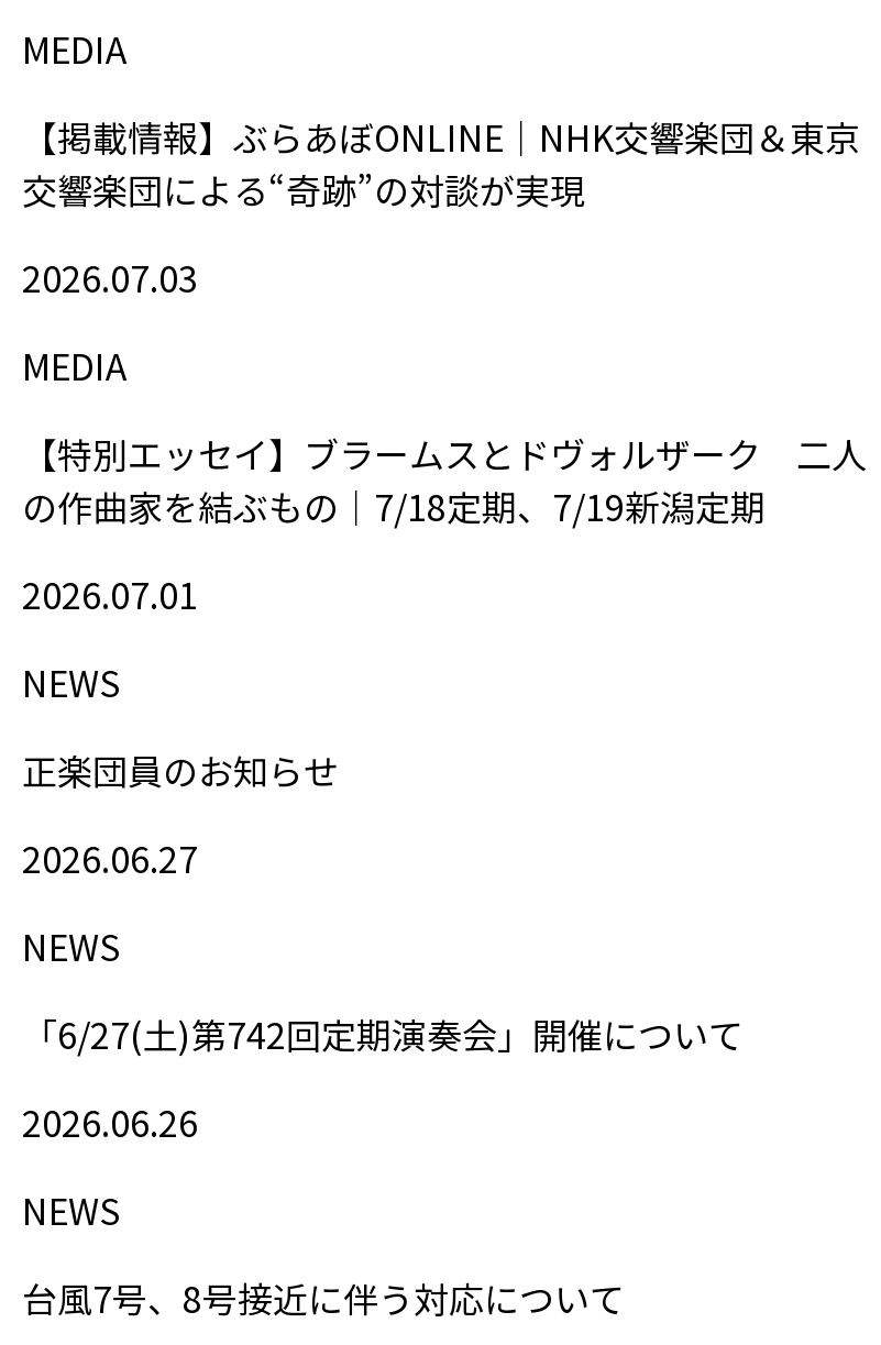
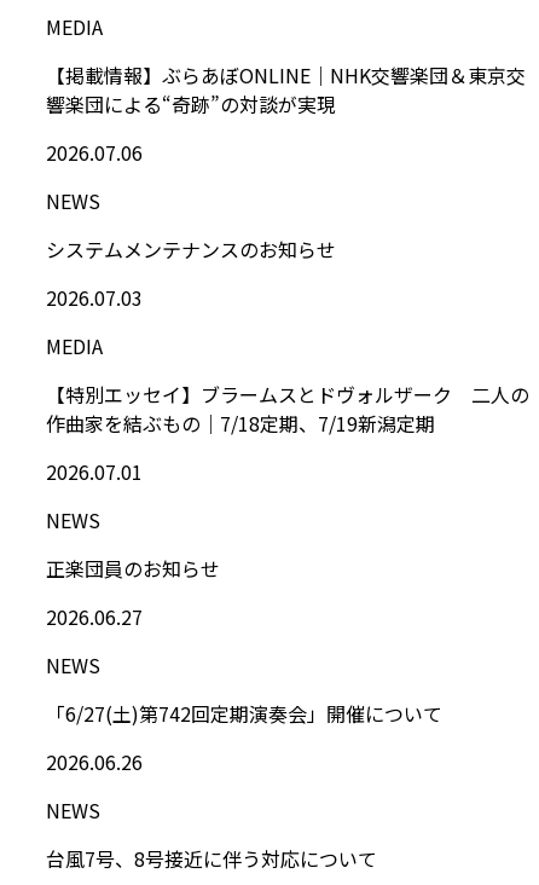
- 【掲載情報】ぶらあぼONLINE｜NHK交響楽団＆東京
- 交響楽団による“奇跡”の対談が実現
+ 【掲載情報】ぶらあぼONLINE｜NHK交響楽団＆東京交
+ 響楽団による“奇跡”の対談が実現
+ 2026.07.06
+ NEWS
+ システムメンテナンスのお知らせ
